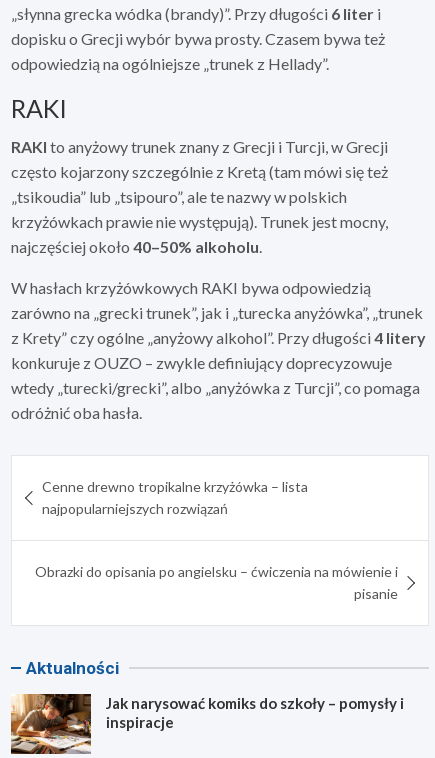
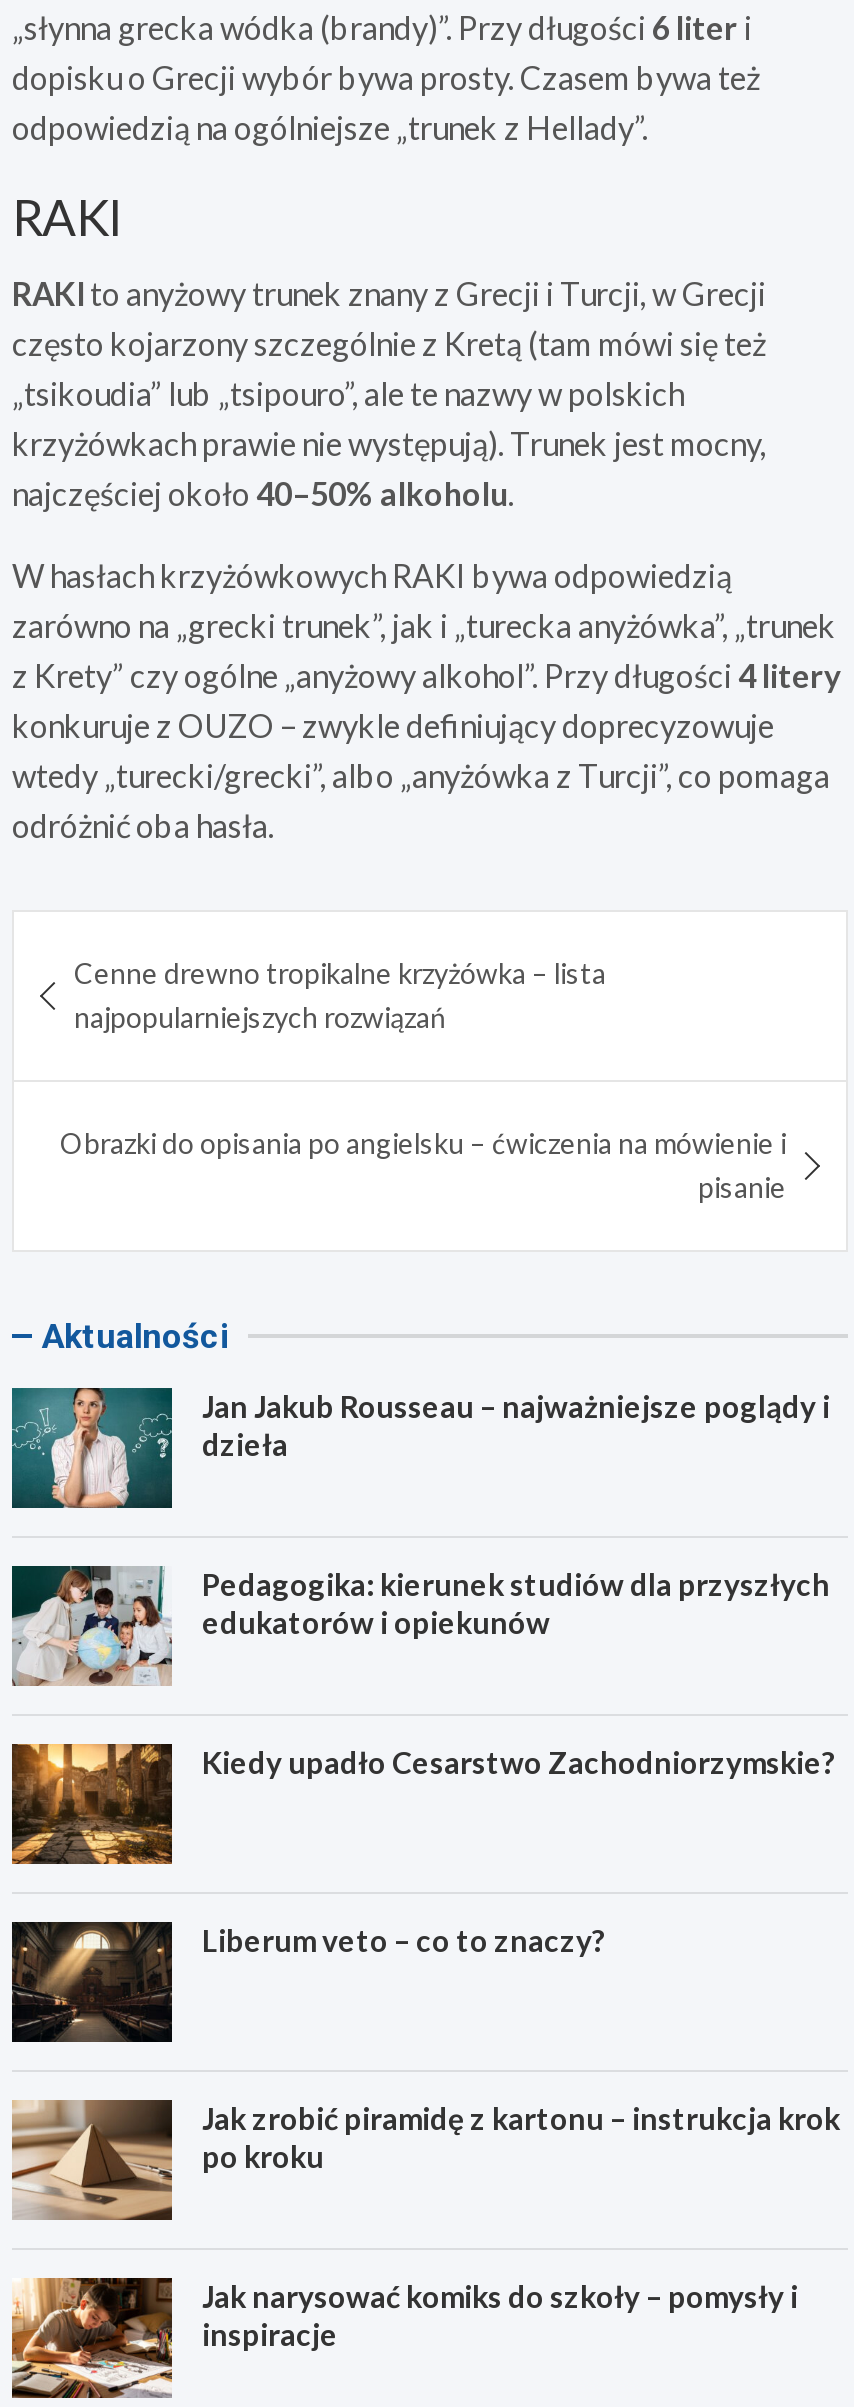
+ [image]
+ Jan Jakub Rousseau – najważniejsze poglądy i
+ dzieła

+ [image]
+ Pedagogika: kierunek studiów dla przyszłych
+ edukatorów i opiekunów

+ [image]
+ Kiedy upadło Cesarstwo Zachodniorzymskie?

+ [image]
+ Liberum veto – co to znaczy?

+ [image]
+ Jak zrobić piramidę z kartonu – instrukcja krok
+ po kroku
